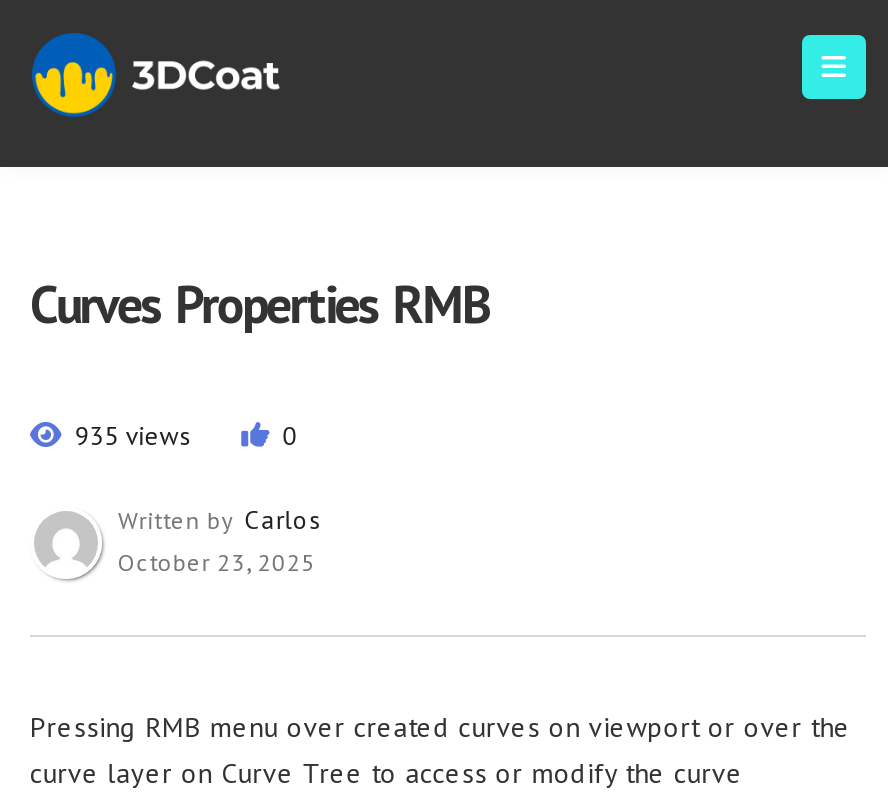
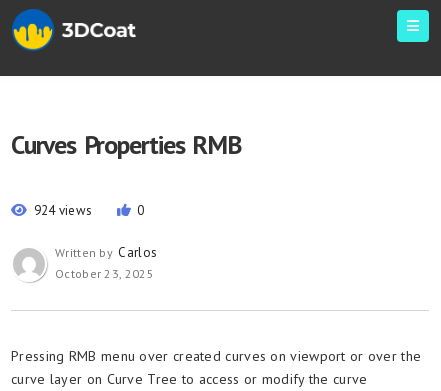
- 935 views
+ 924 views
